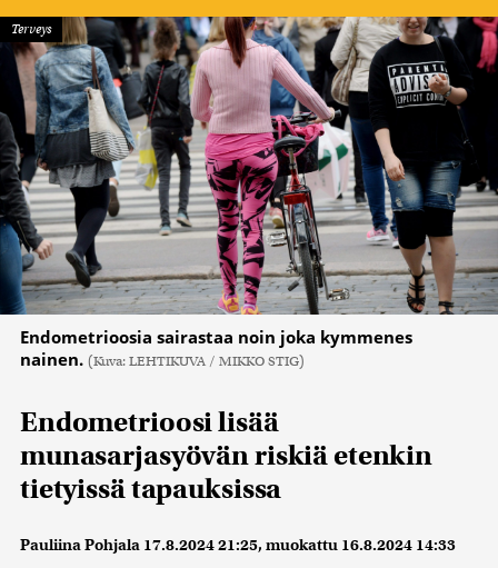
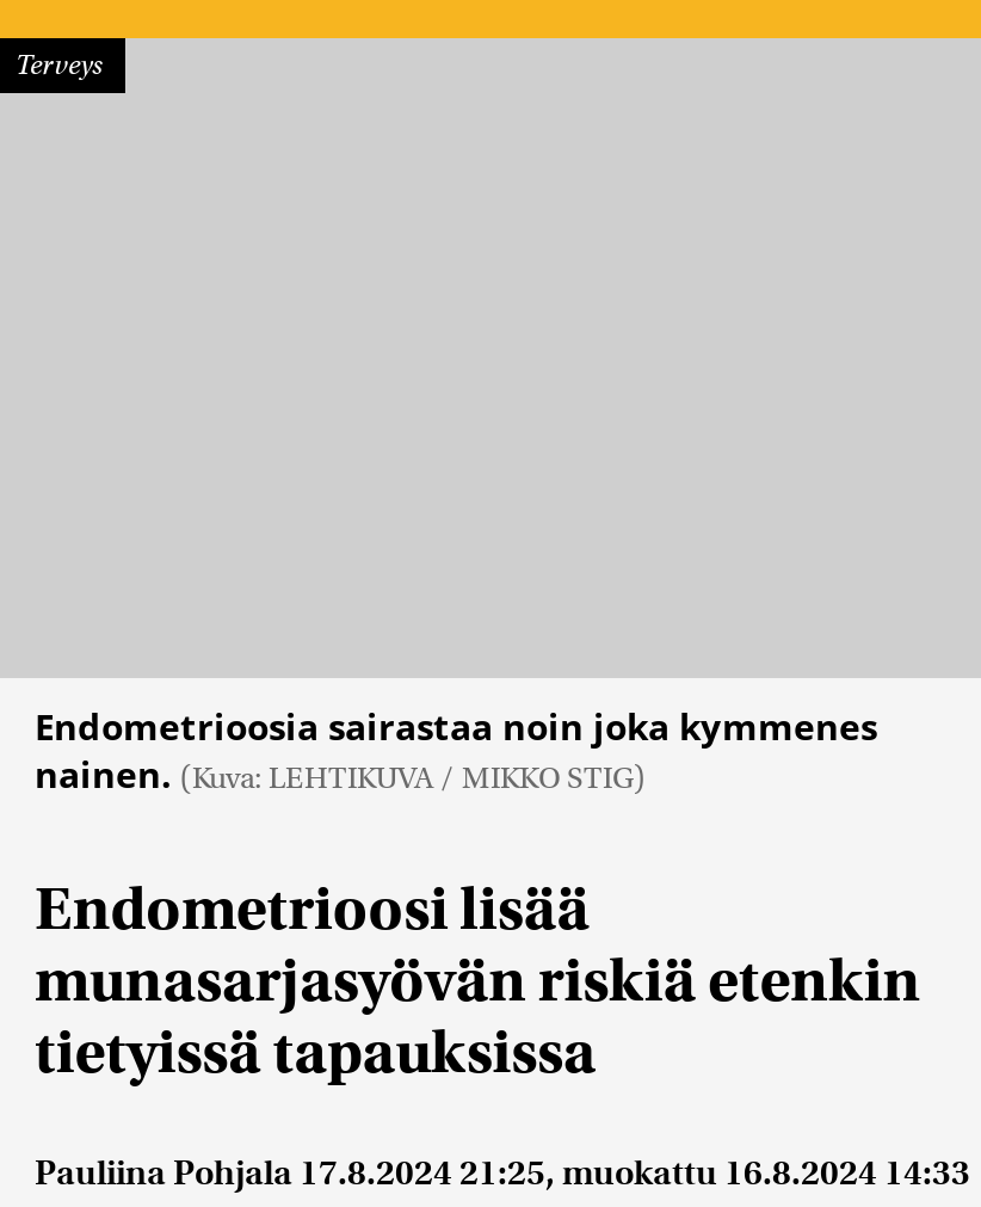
- [image]
